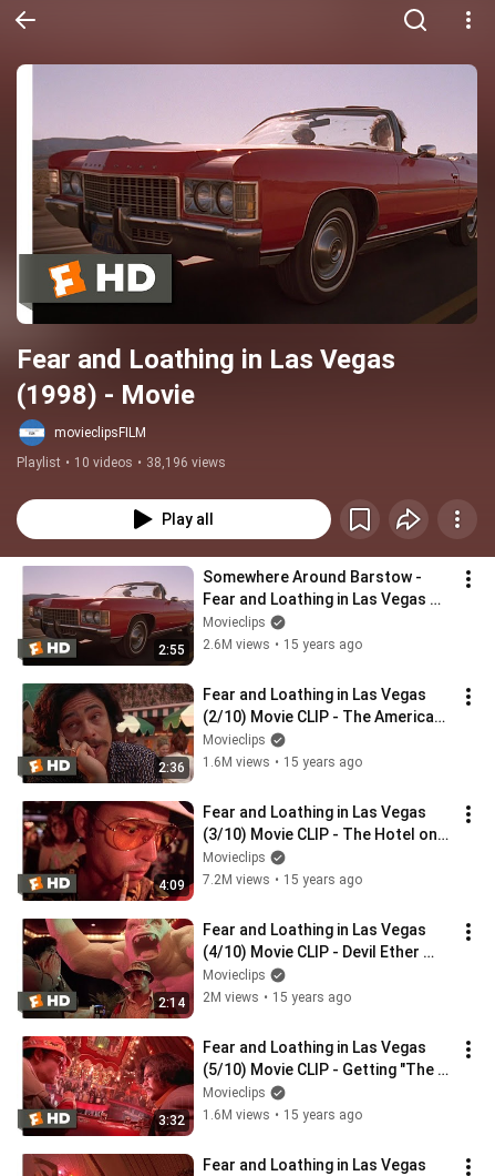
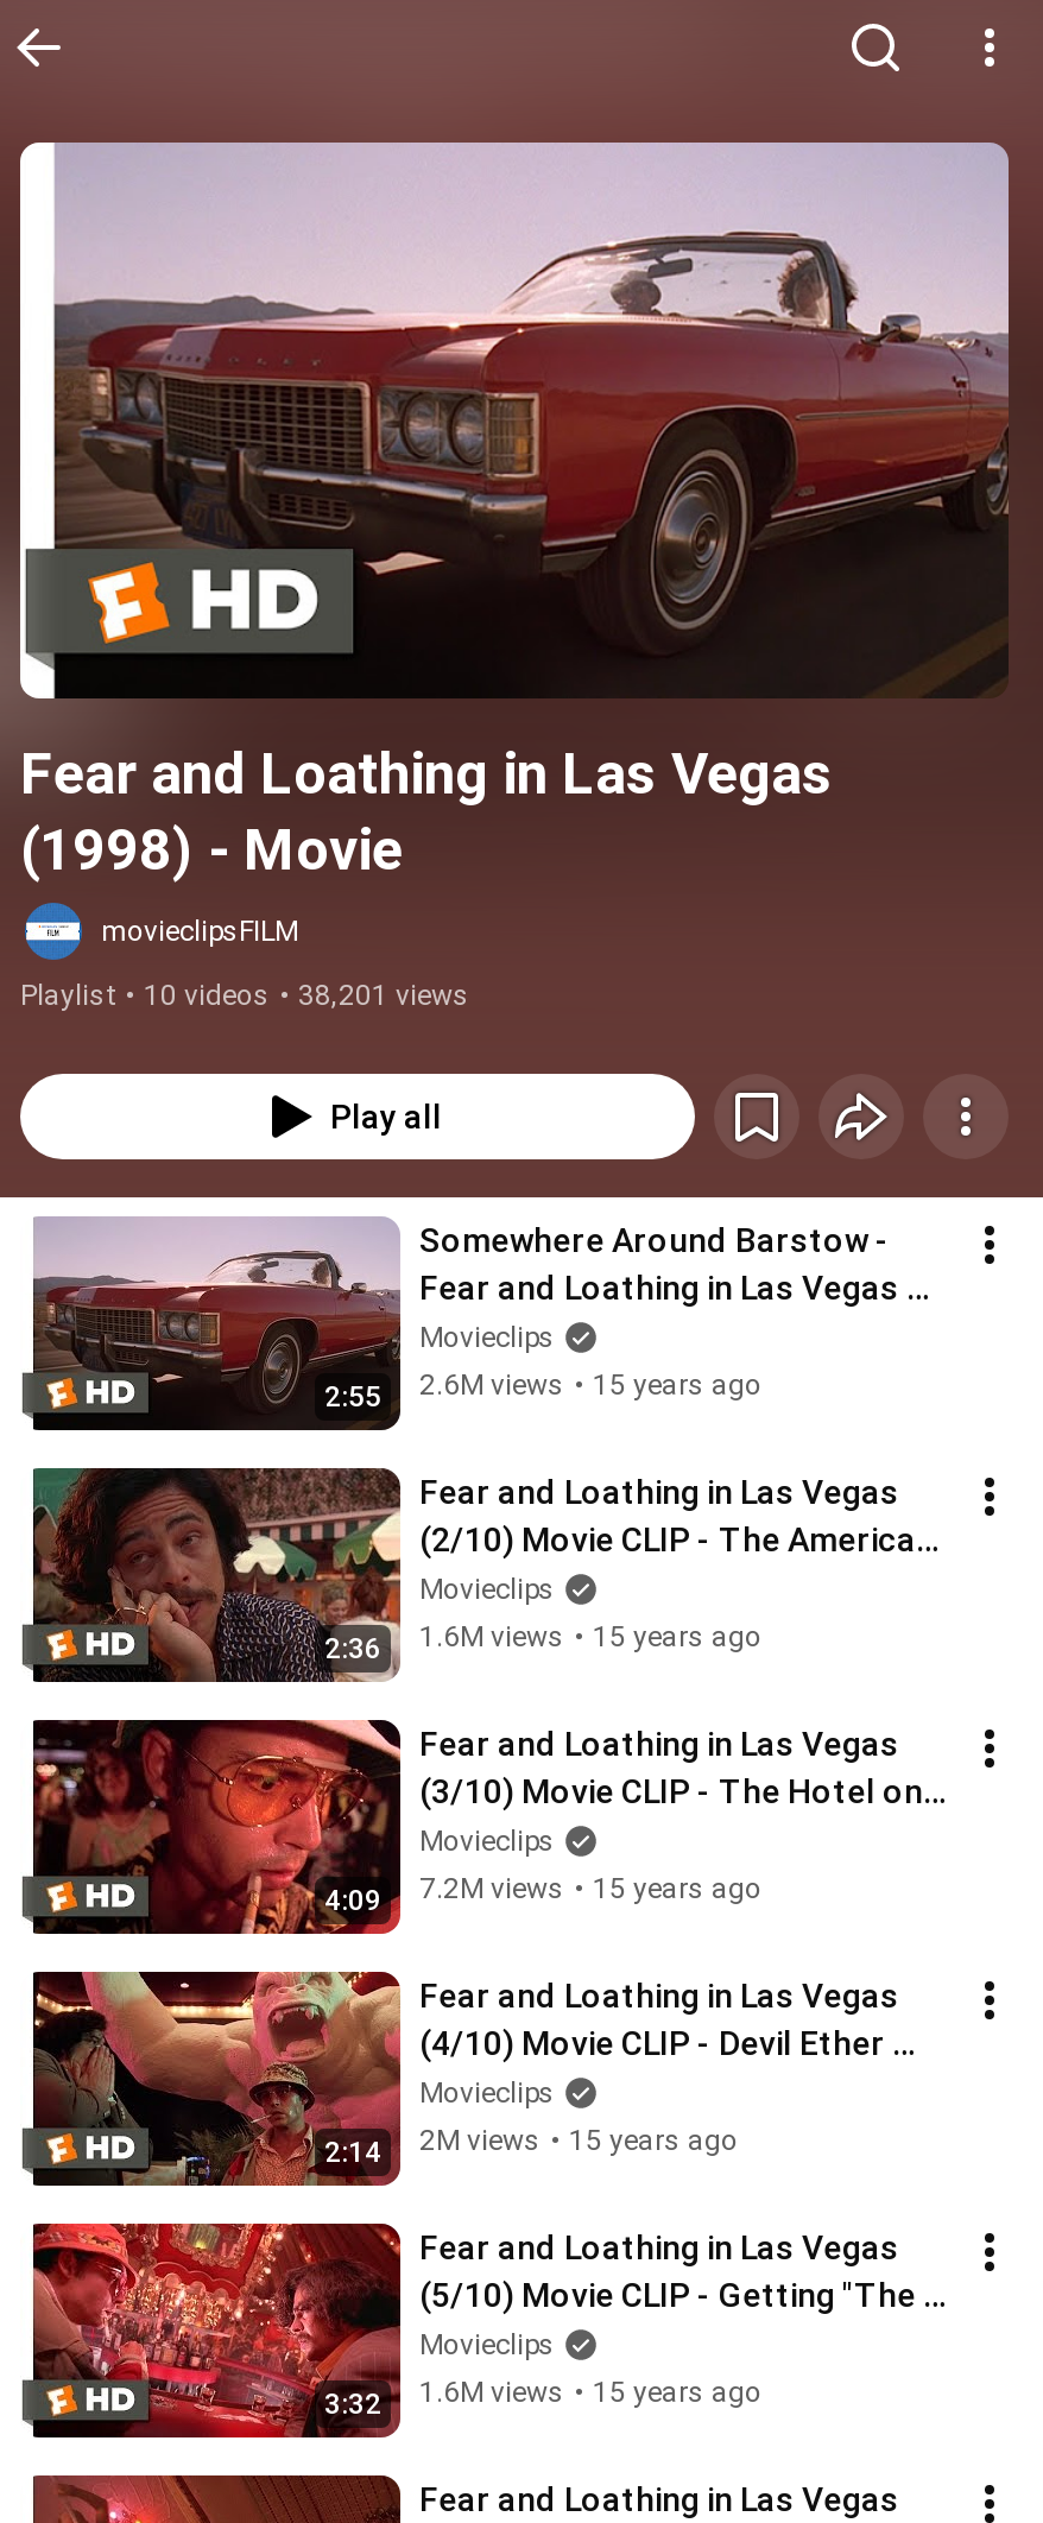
- Playlist • 10 videos • 38,196 views
+ Playlist • 10 videos • 38,201 views
